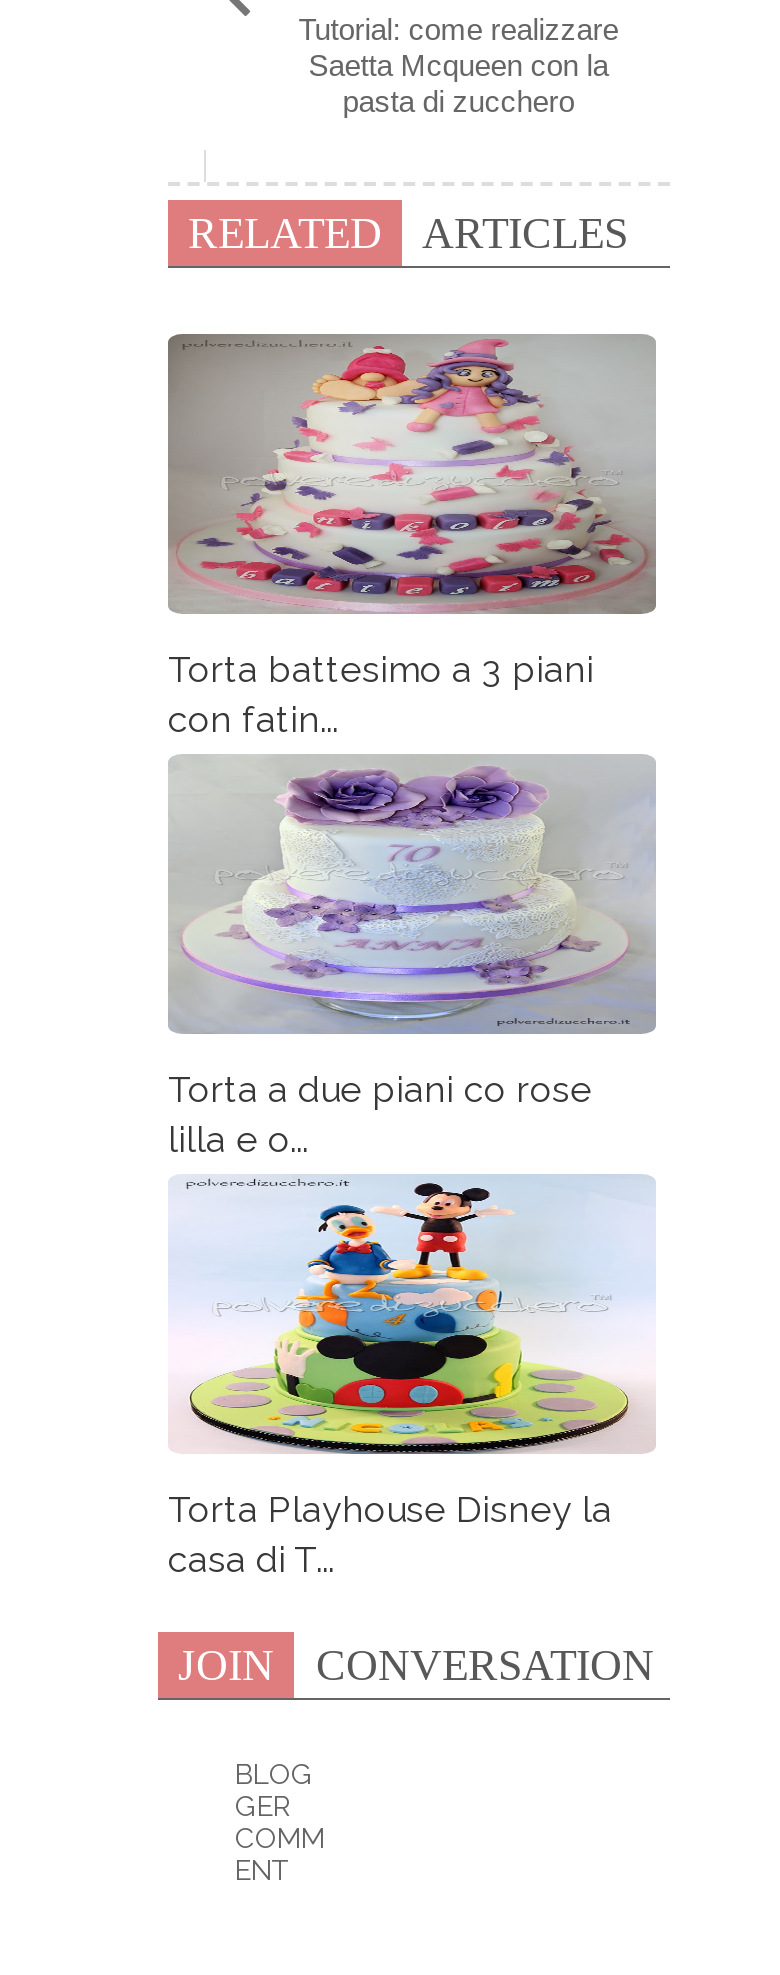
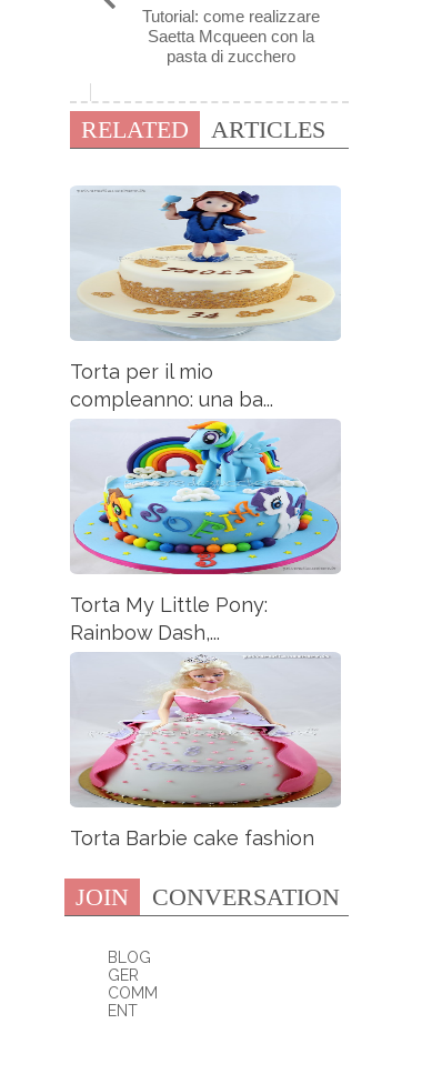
- [image]
- Torta battesimo a 3 piani
- con fatin...
+ [image]
+ Torta per il mio
+ compleanno: una ba...

- [image]
- Torta a due piani co rose
- lilla e o...
+ [image]
+ Torta My Little Pony:
+ Rainbow Dash,...

- [image]
- Torta Playhouse Disney la
- casa di T...
+ [image]
+ Torta Barbie cake fashion
